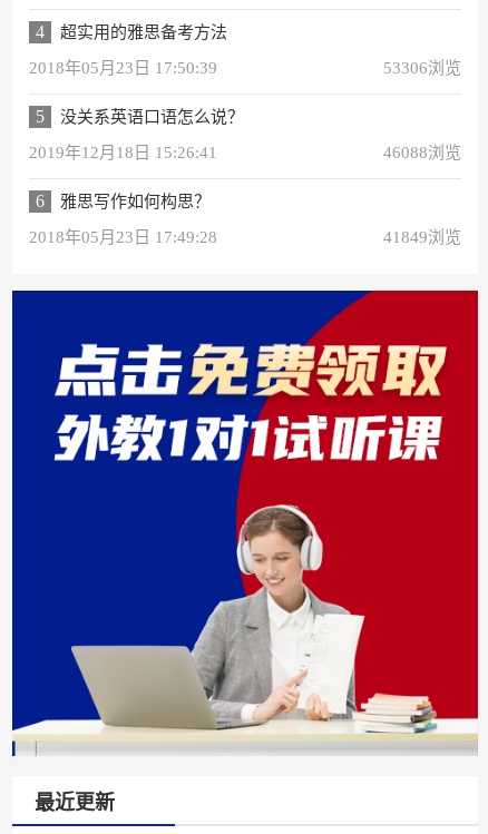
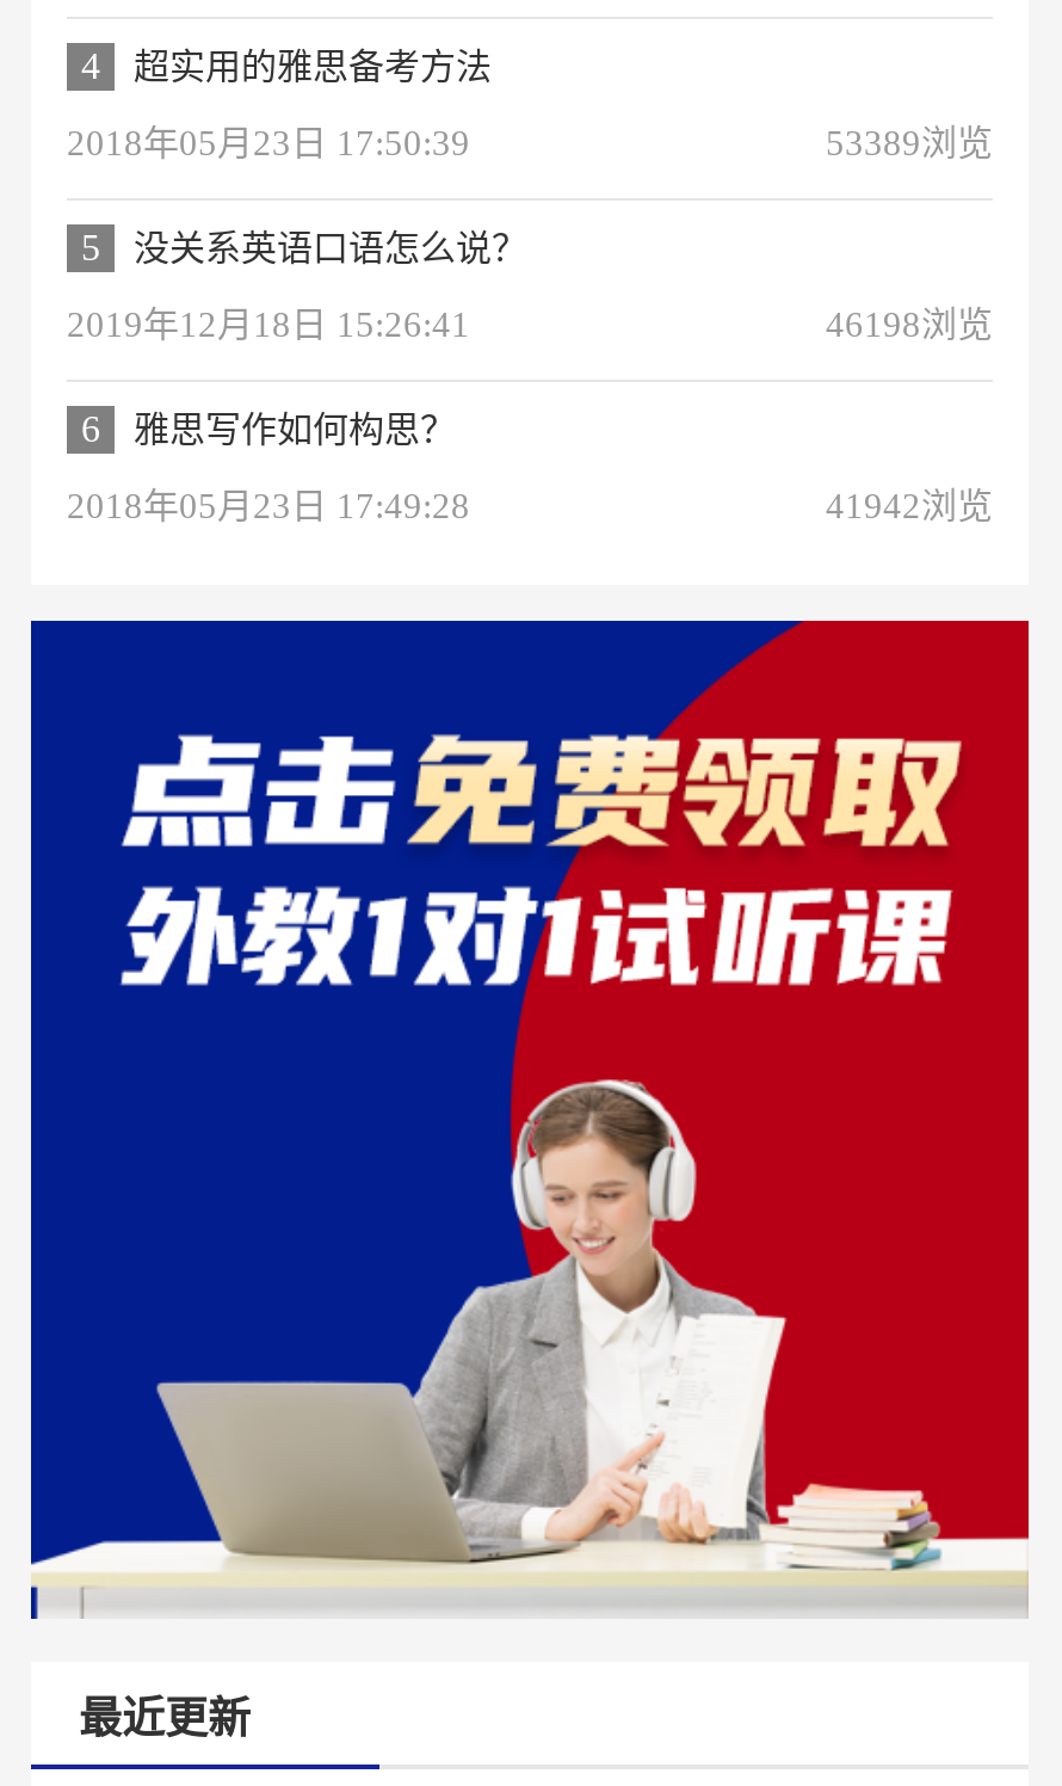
- 53306浏览
+ 53389浏览

- 46088浏览
+ 46198浏览

- 41849浏览
+ 41942浏览
